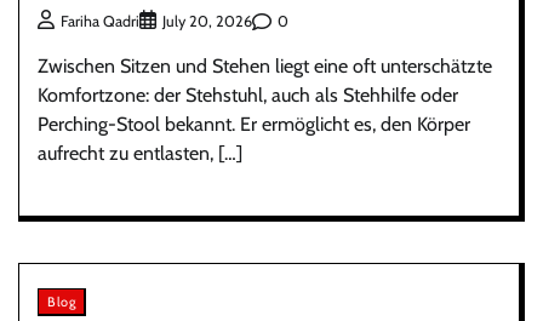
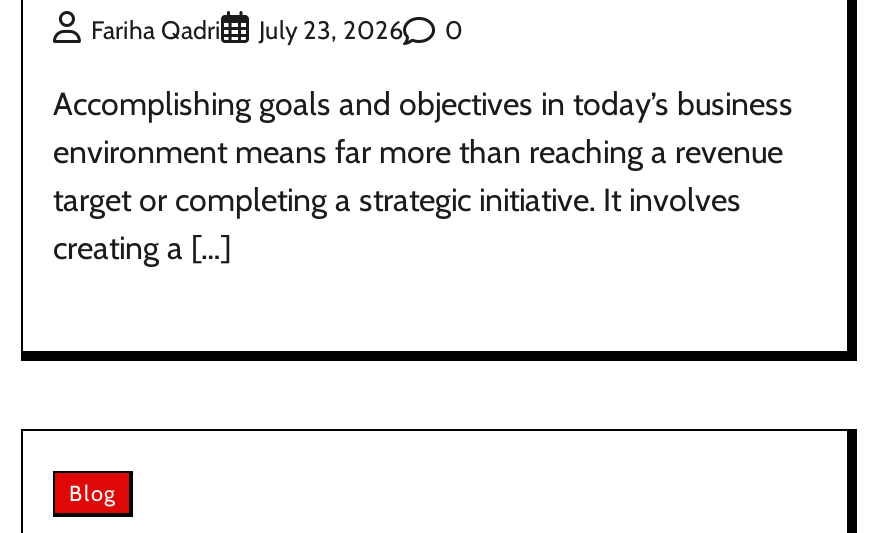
- July 20, 2026
+ July 23, 2026

- Zwischen Sitzen und Stehen liegt eine oft unterschätzte
- Komfortzone: der Stehstuhl, auch als Stehhilfe oder
- Perching-Stool bekannt. Er ermöglicht es, den Körper
- aufrecht zu entlasten, […]
+ Accomplishing goals and objectives in today’s business
+ environment means far more than reaching a revenue
+ target or completing a strategic initiative. It involves
+ creating a […]
